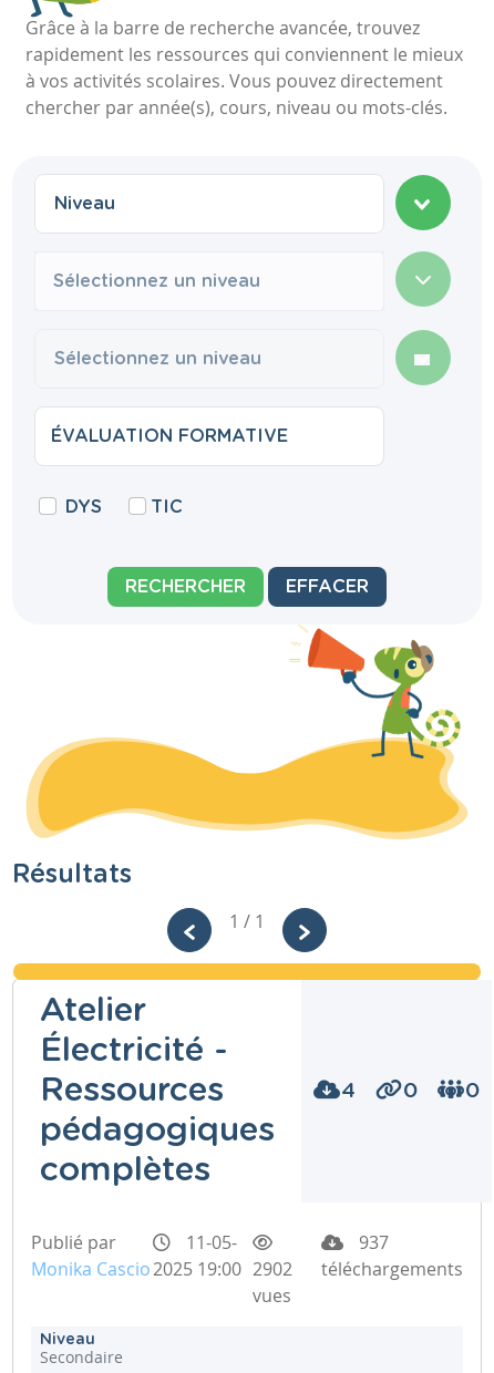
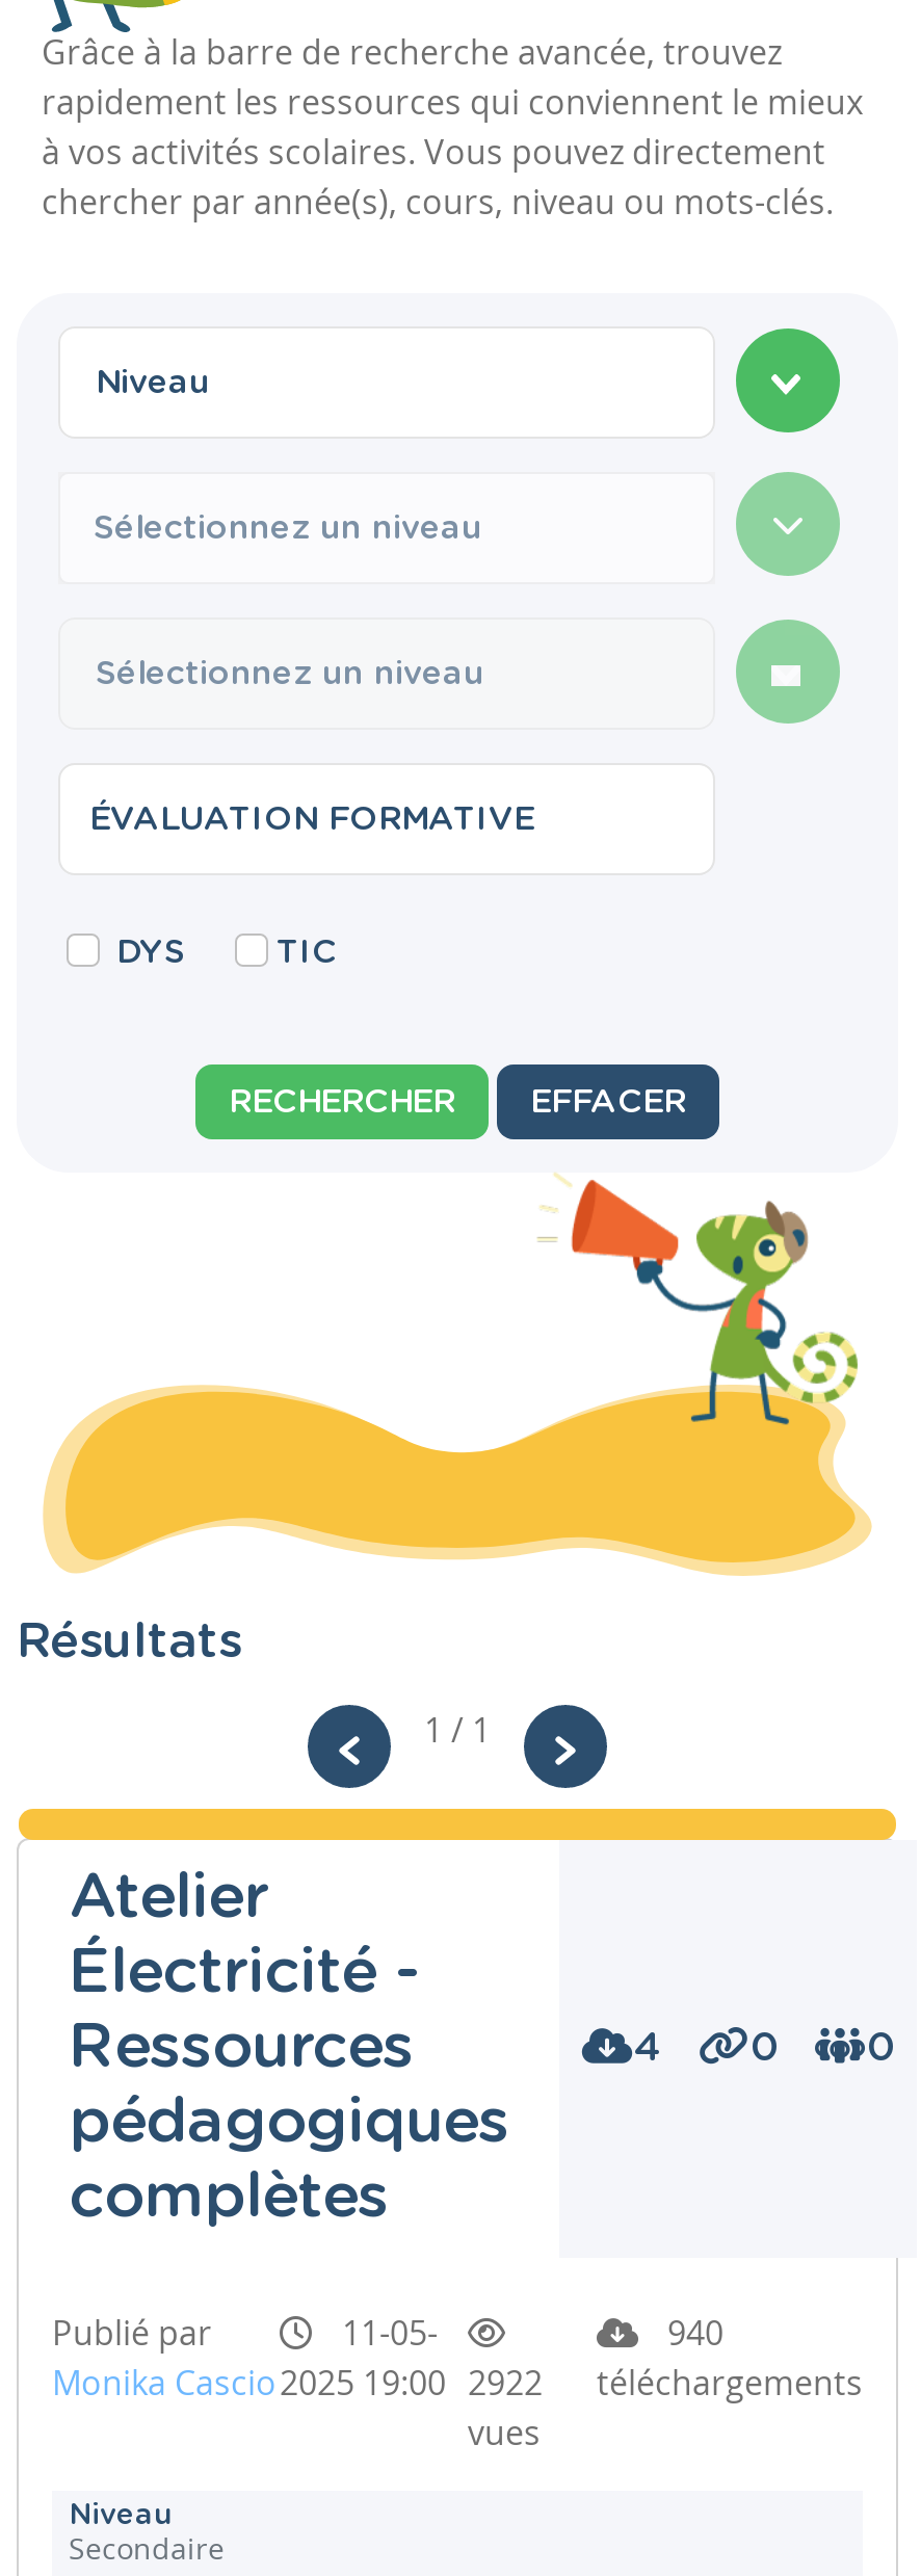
- 937
+ 940

- Monika Cascio 2025 19:00 2902 téléchargements
+ Monika Cascio 2025 19:00 2922 téléchargements
